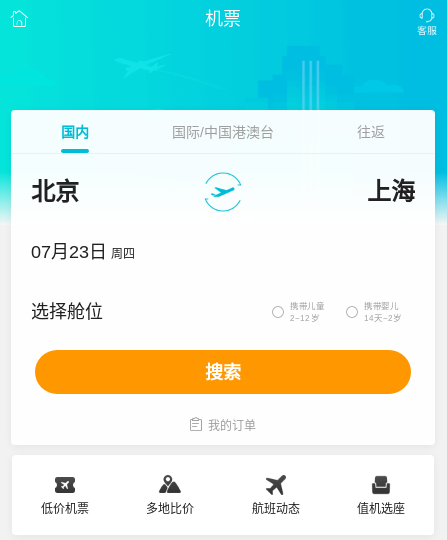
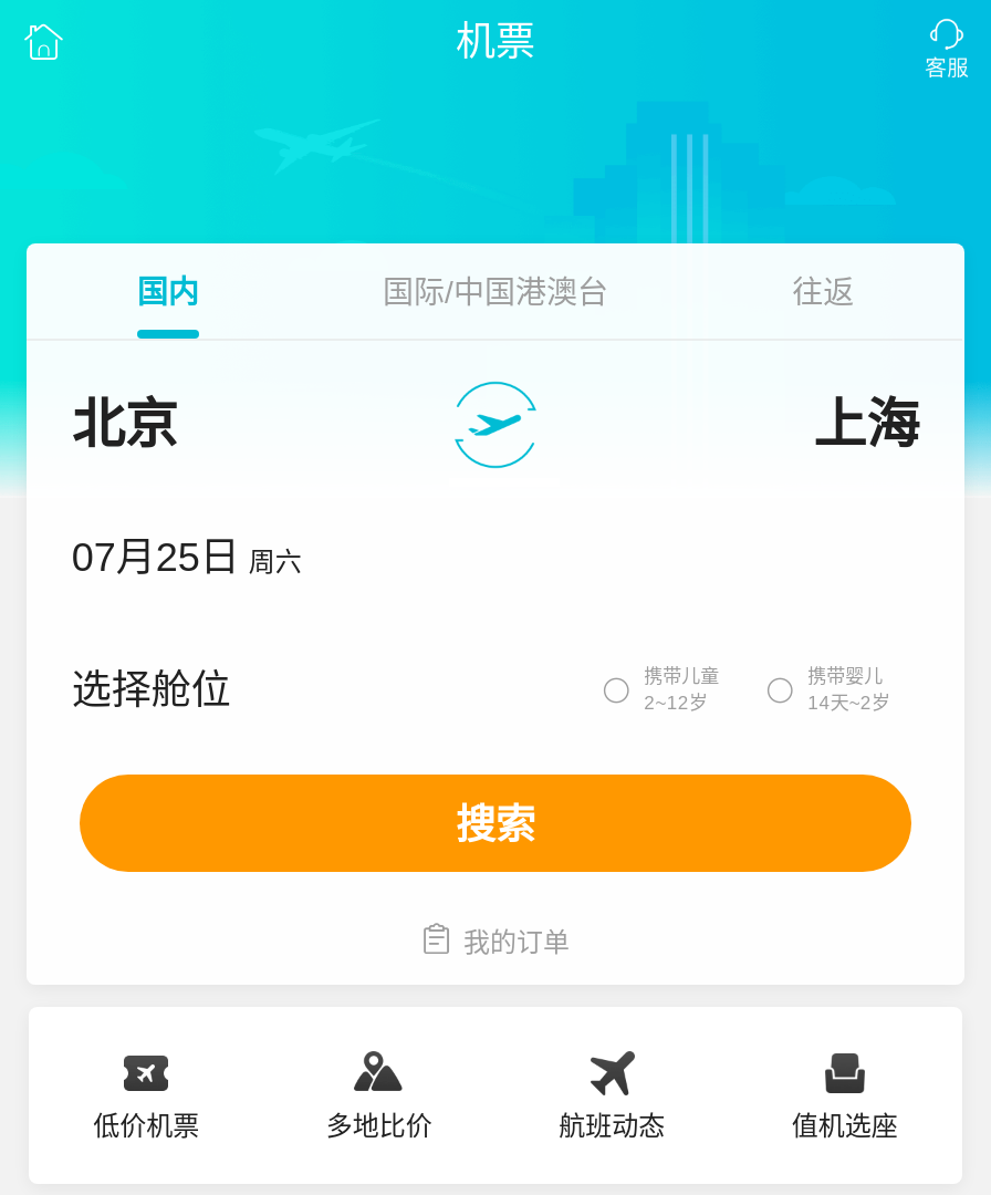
- 07月23日 周四
+ 07月25日 周六
